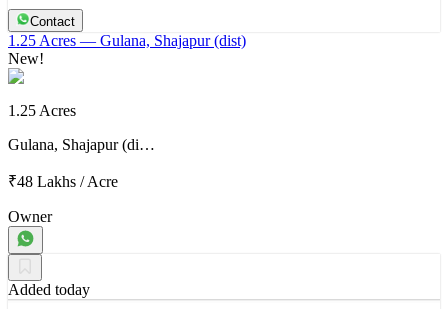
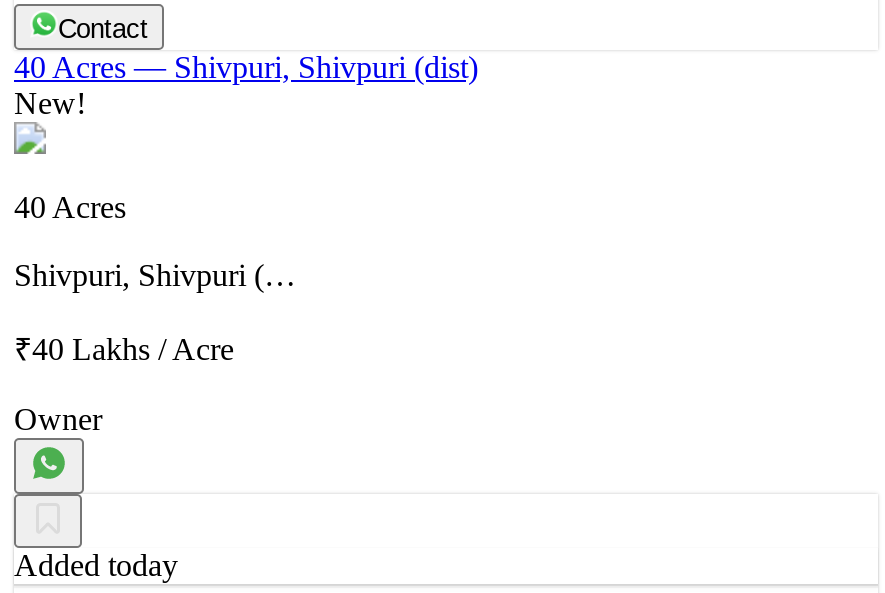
- 1.25 Acres— Gulana, Shajapur (dist)
+ 40 Acres— Shivpuri, Shivpuri (dist)

- 1.25 Acres
+ 40 Acres

- Gulana, Shajapur (di…
+ Shivpuri, Shivpuri (…

- ₹48 Lakhs / Acre
+ ₹40 Lakhs / Acre
